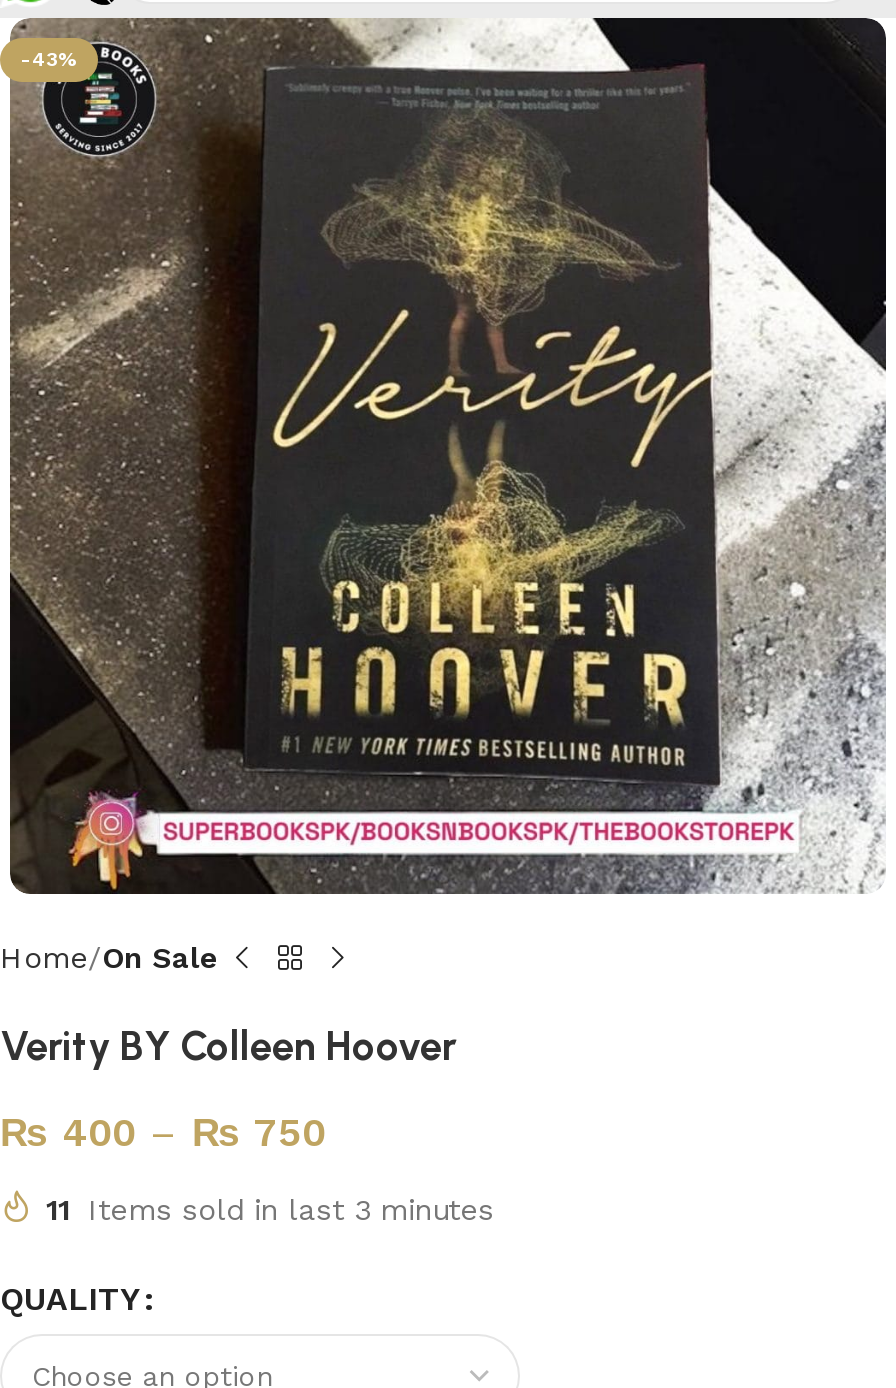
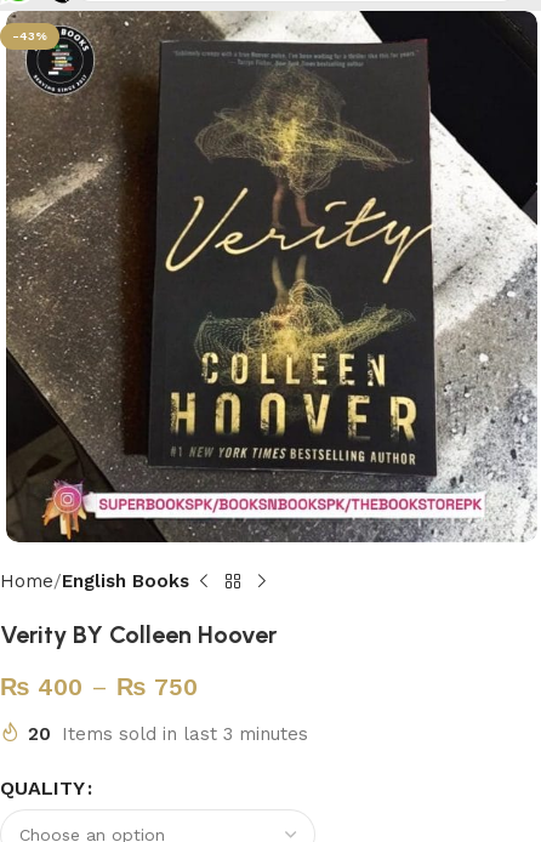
- Home On Sale
+ Home English Books

- 11 Items sold in last 3 minutes
+ 20 Items sold in last 3 minutes
